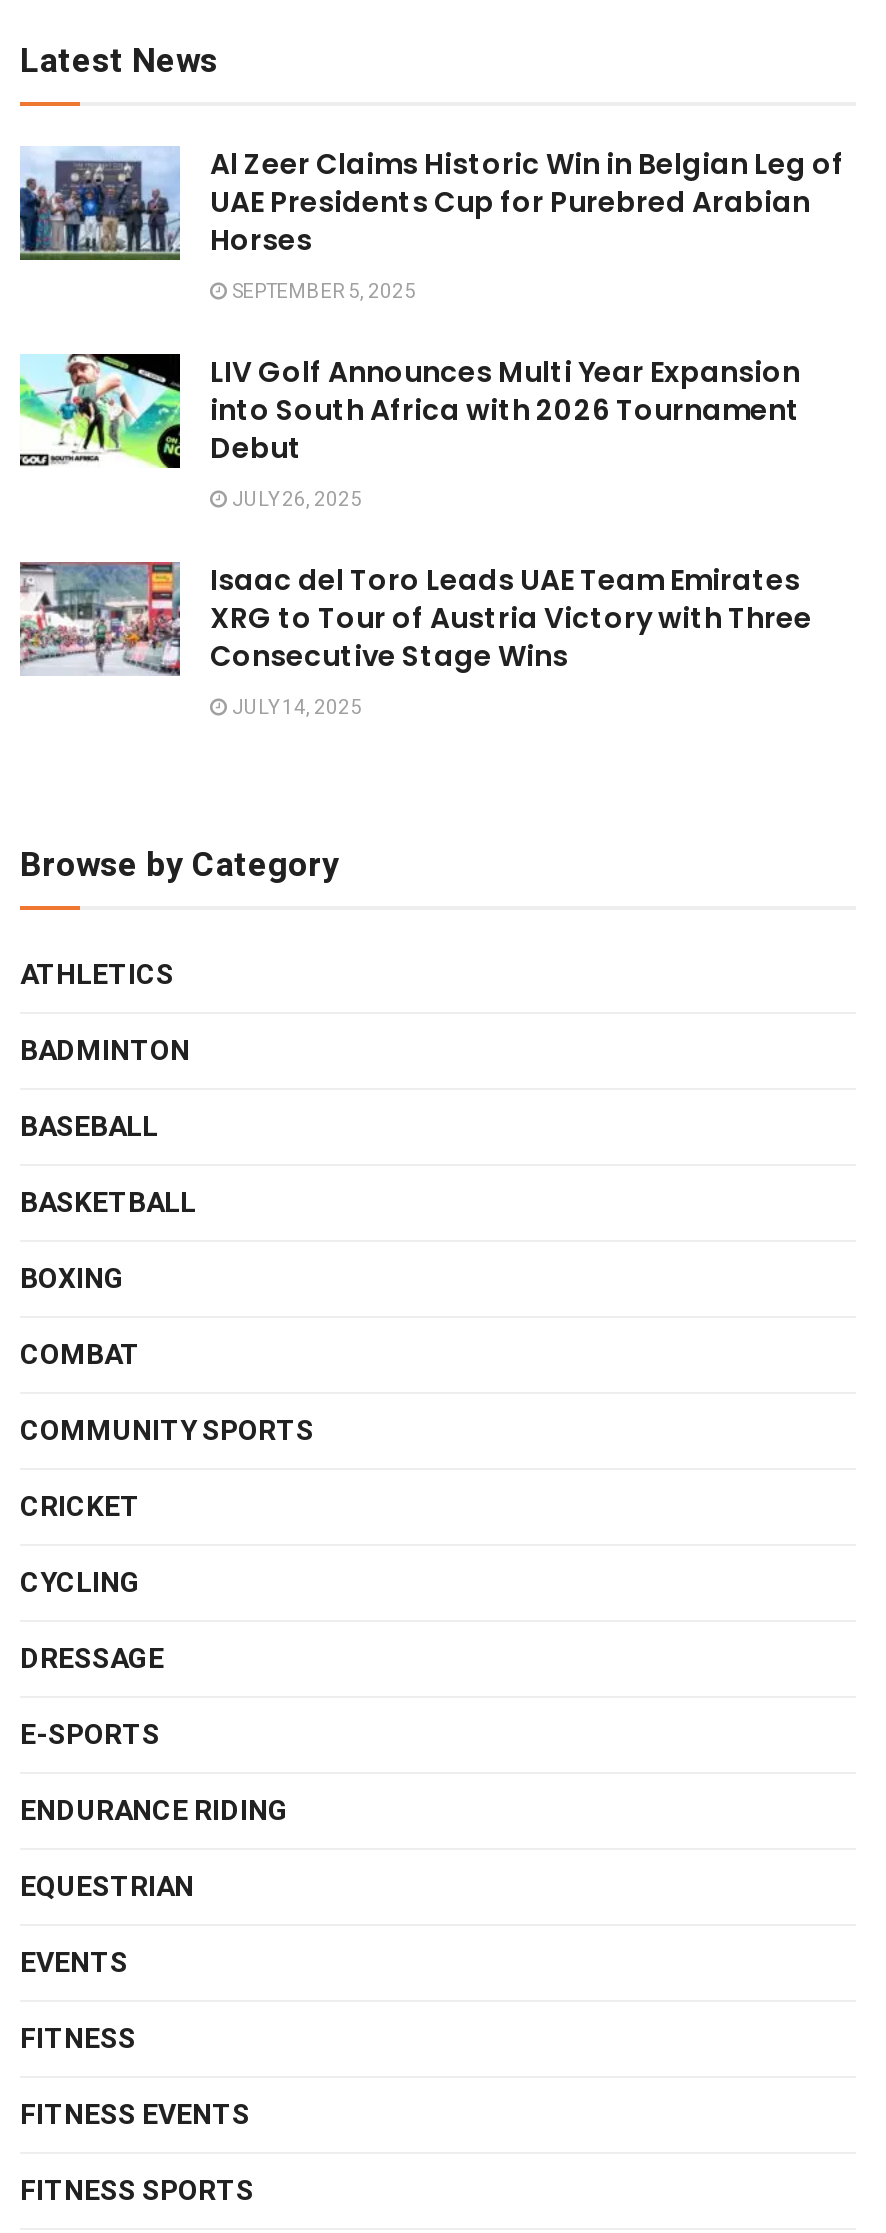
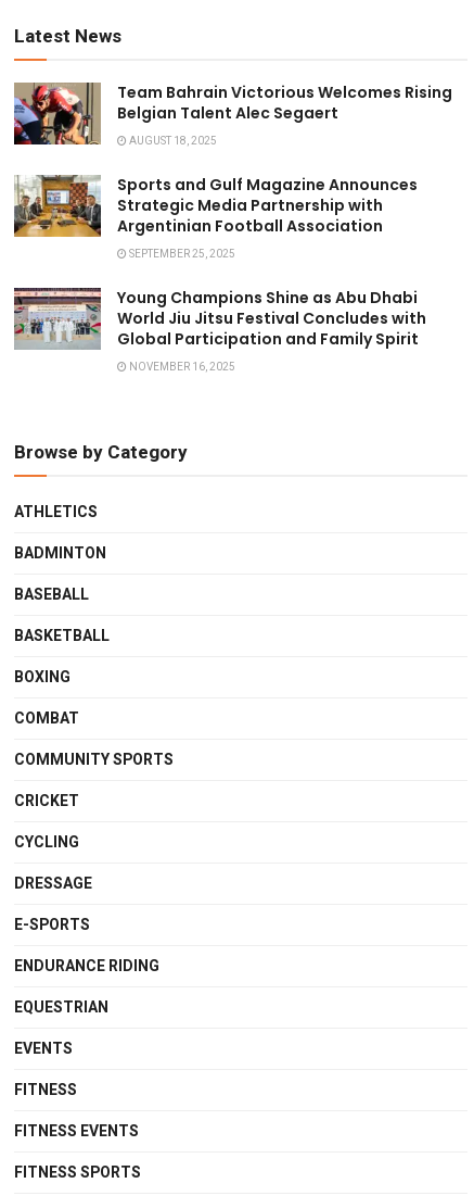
- [image]
- Al Zeer Claims Historic Win in Belgian Leg of
- UAE Presidents Cup for Purebred Arabian
- Horses
- SEPTEMBER 5, 2025
+ [image]
+ Team Bahrain Victorious Welcomes Rising
+ Belgian Talent Alec Segaert
+ AUGUST 18, 2025

- [image]
- LIV Golf Announces Multi Year Expansion
- into South Africa with 2026 Tournament
- Debut
- JULY 26, 2025
+ [image]
+ Sports and Gulf Magazine Announces
+ Strategic Media Partnership with
+ Argentinian Football Association
+ SEPTEMBER 25, 2025

- [image]
- Isaac del Toro Leads UAE Team Emirates
- XRG to Tour of Austria Victory with Three
- Consecutive Stage Wins
- JULY 14, 2025
+ [image]
+ Young Champions Shine as Abu Dhabi
+ World Jiu Jitsu Festival Concludes with
+ Global Participation and Family Spirit
+ NOVEMBER 16, 2025
